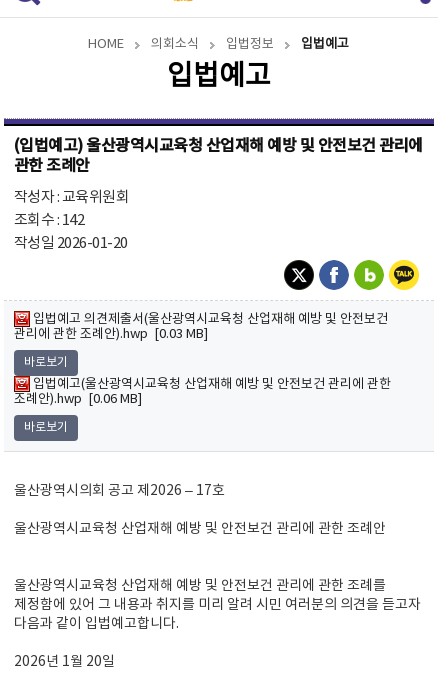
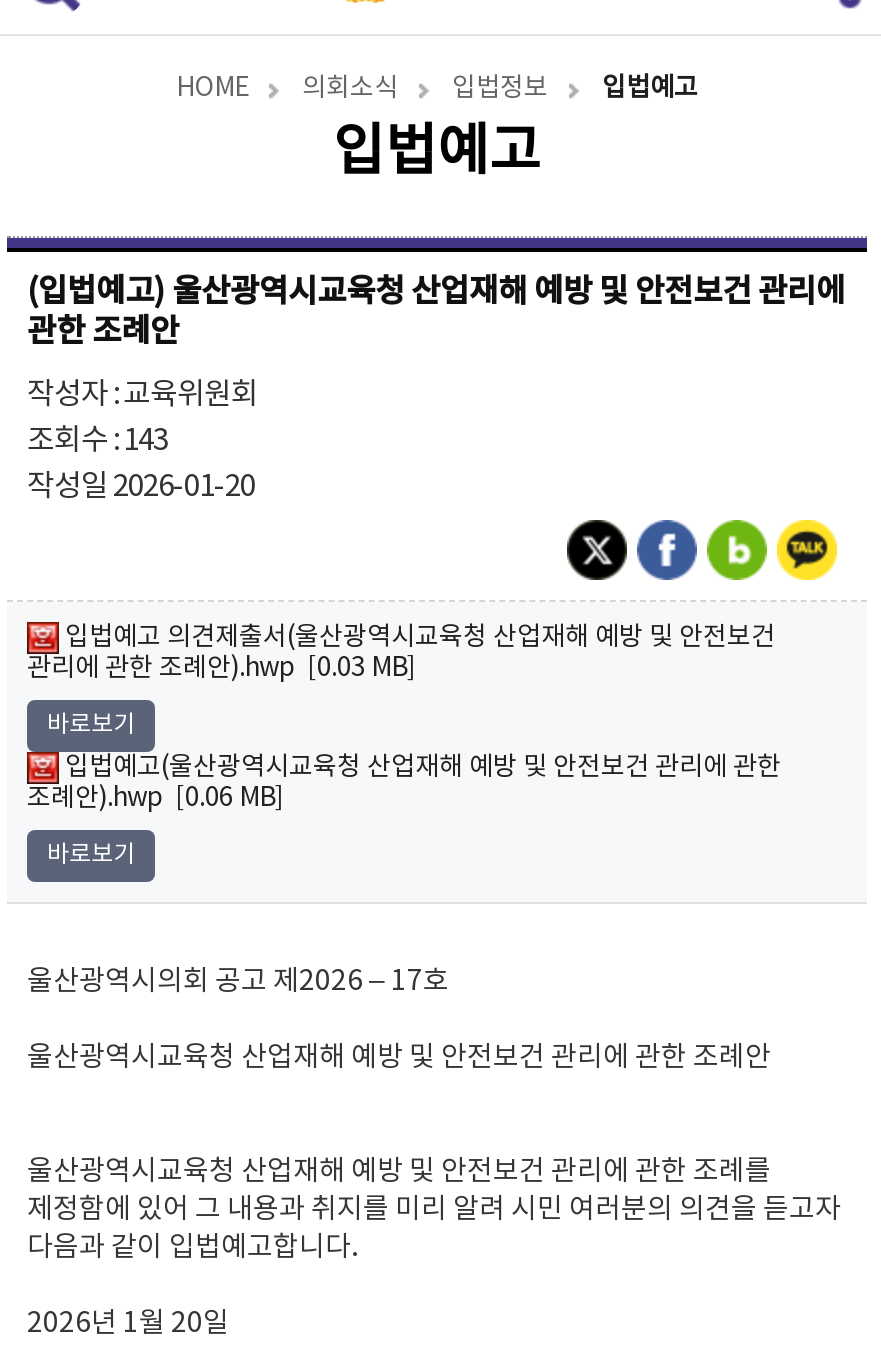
- 조회수 : 142
+ 조회수 : 143
